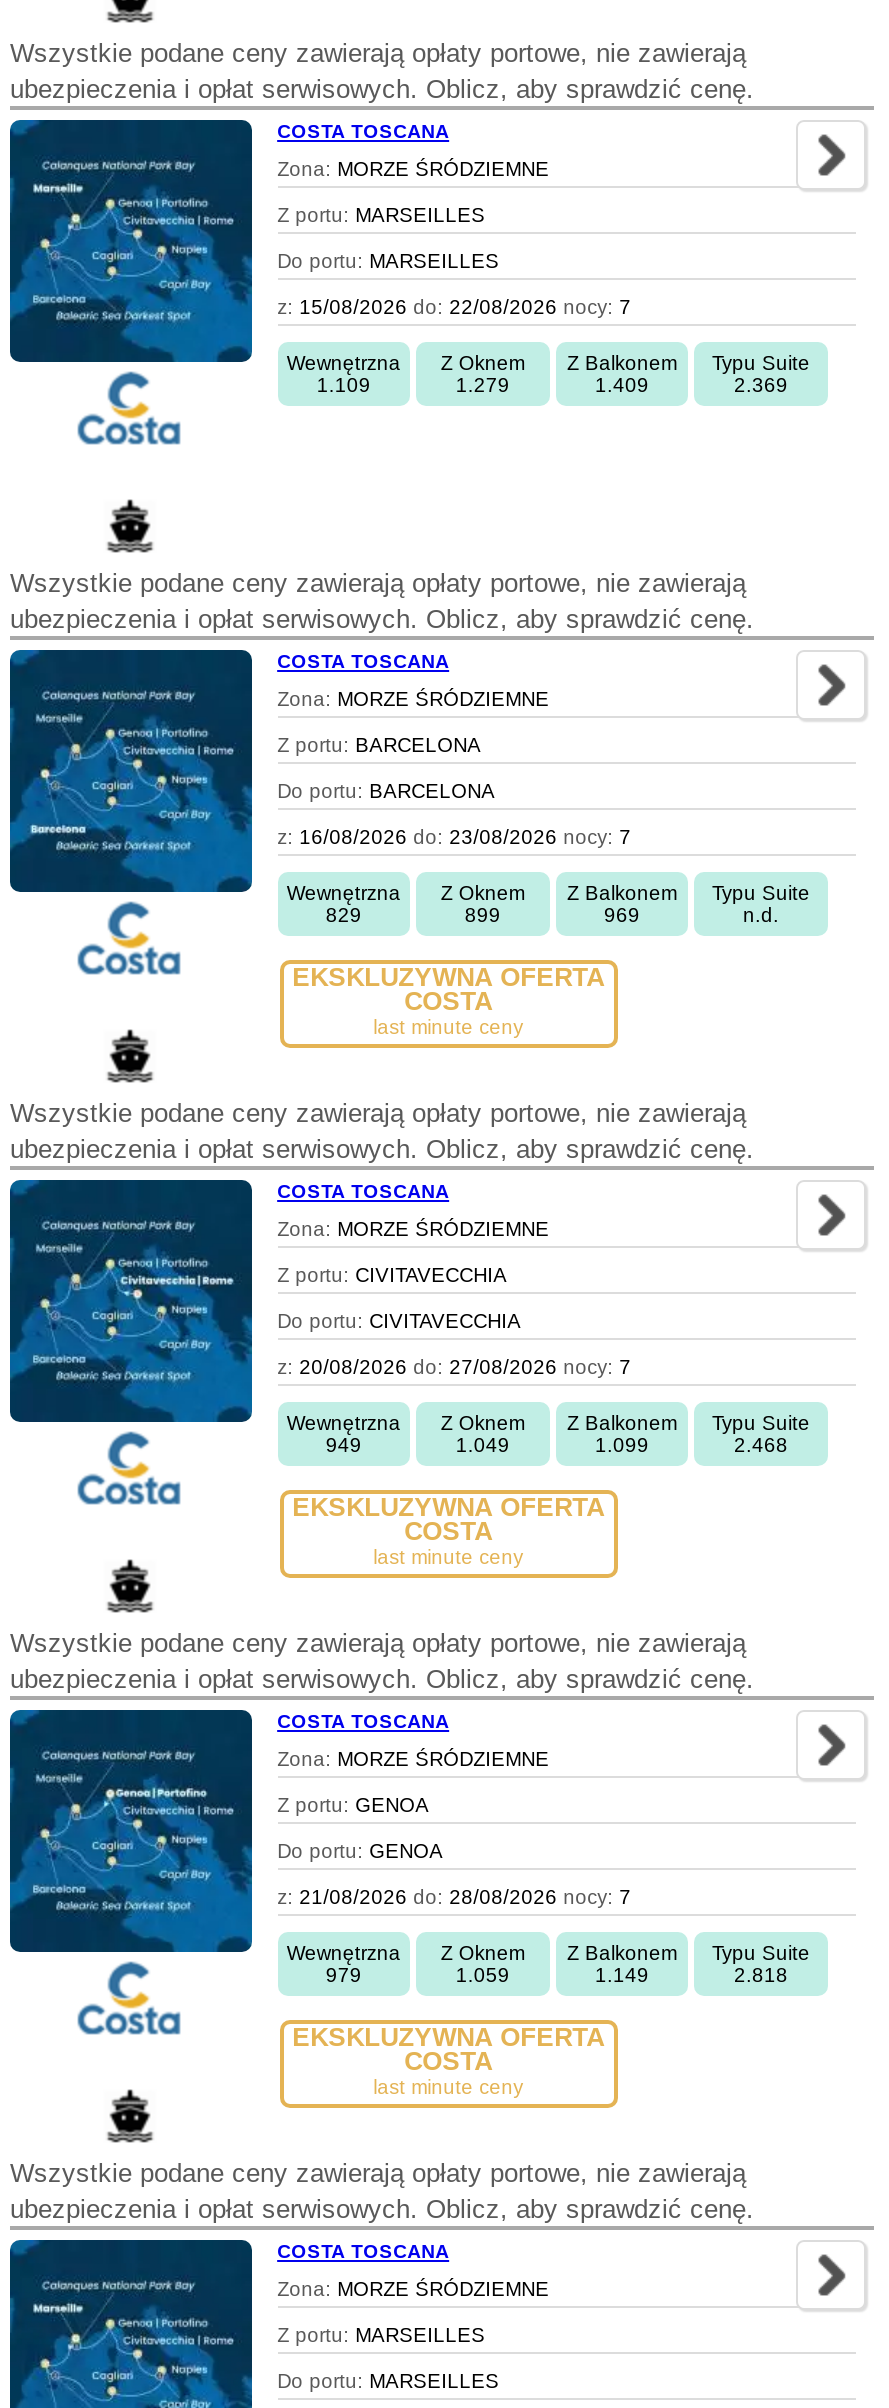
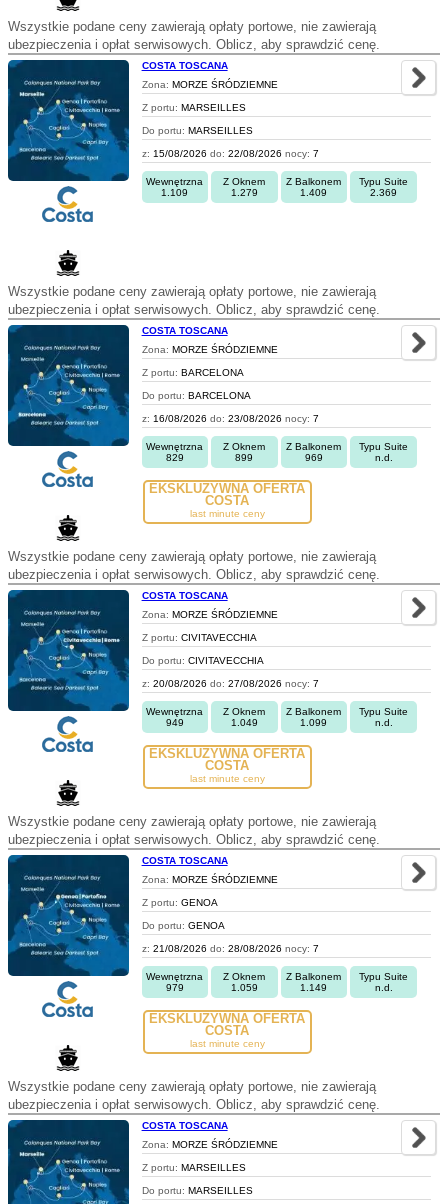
- 2.468
+ n.d.

- 2.818
+ n.d.
